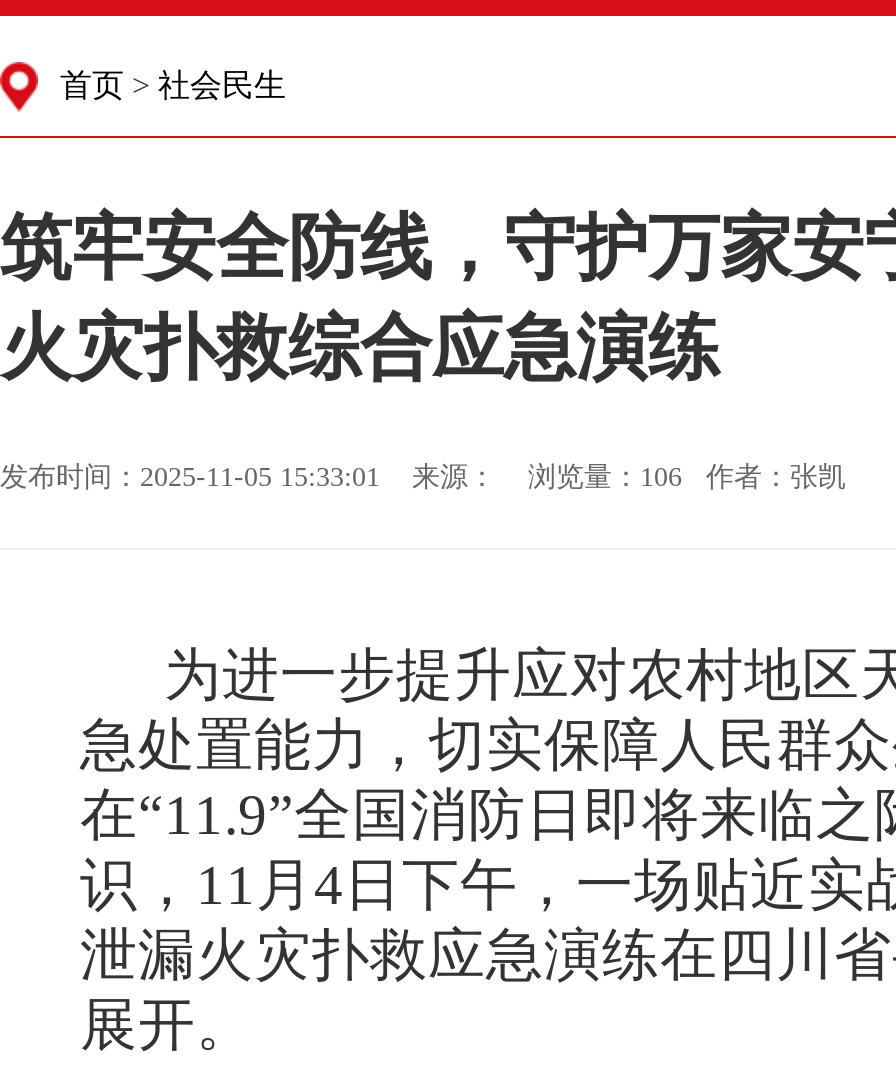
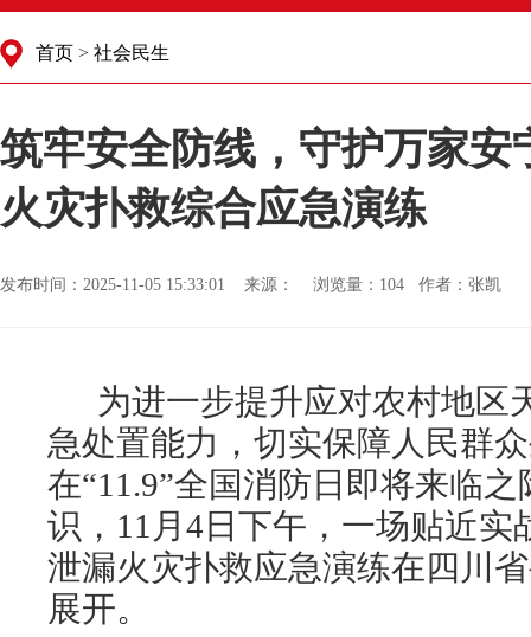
- 发布时间：2025-11-05 15:33:01 来源： 浏览量：106 作者：张凯
+ 发布时间：2025-11-05 15:33:01 来源： 浏览量：104 作者：张凯
